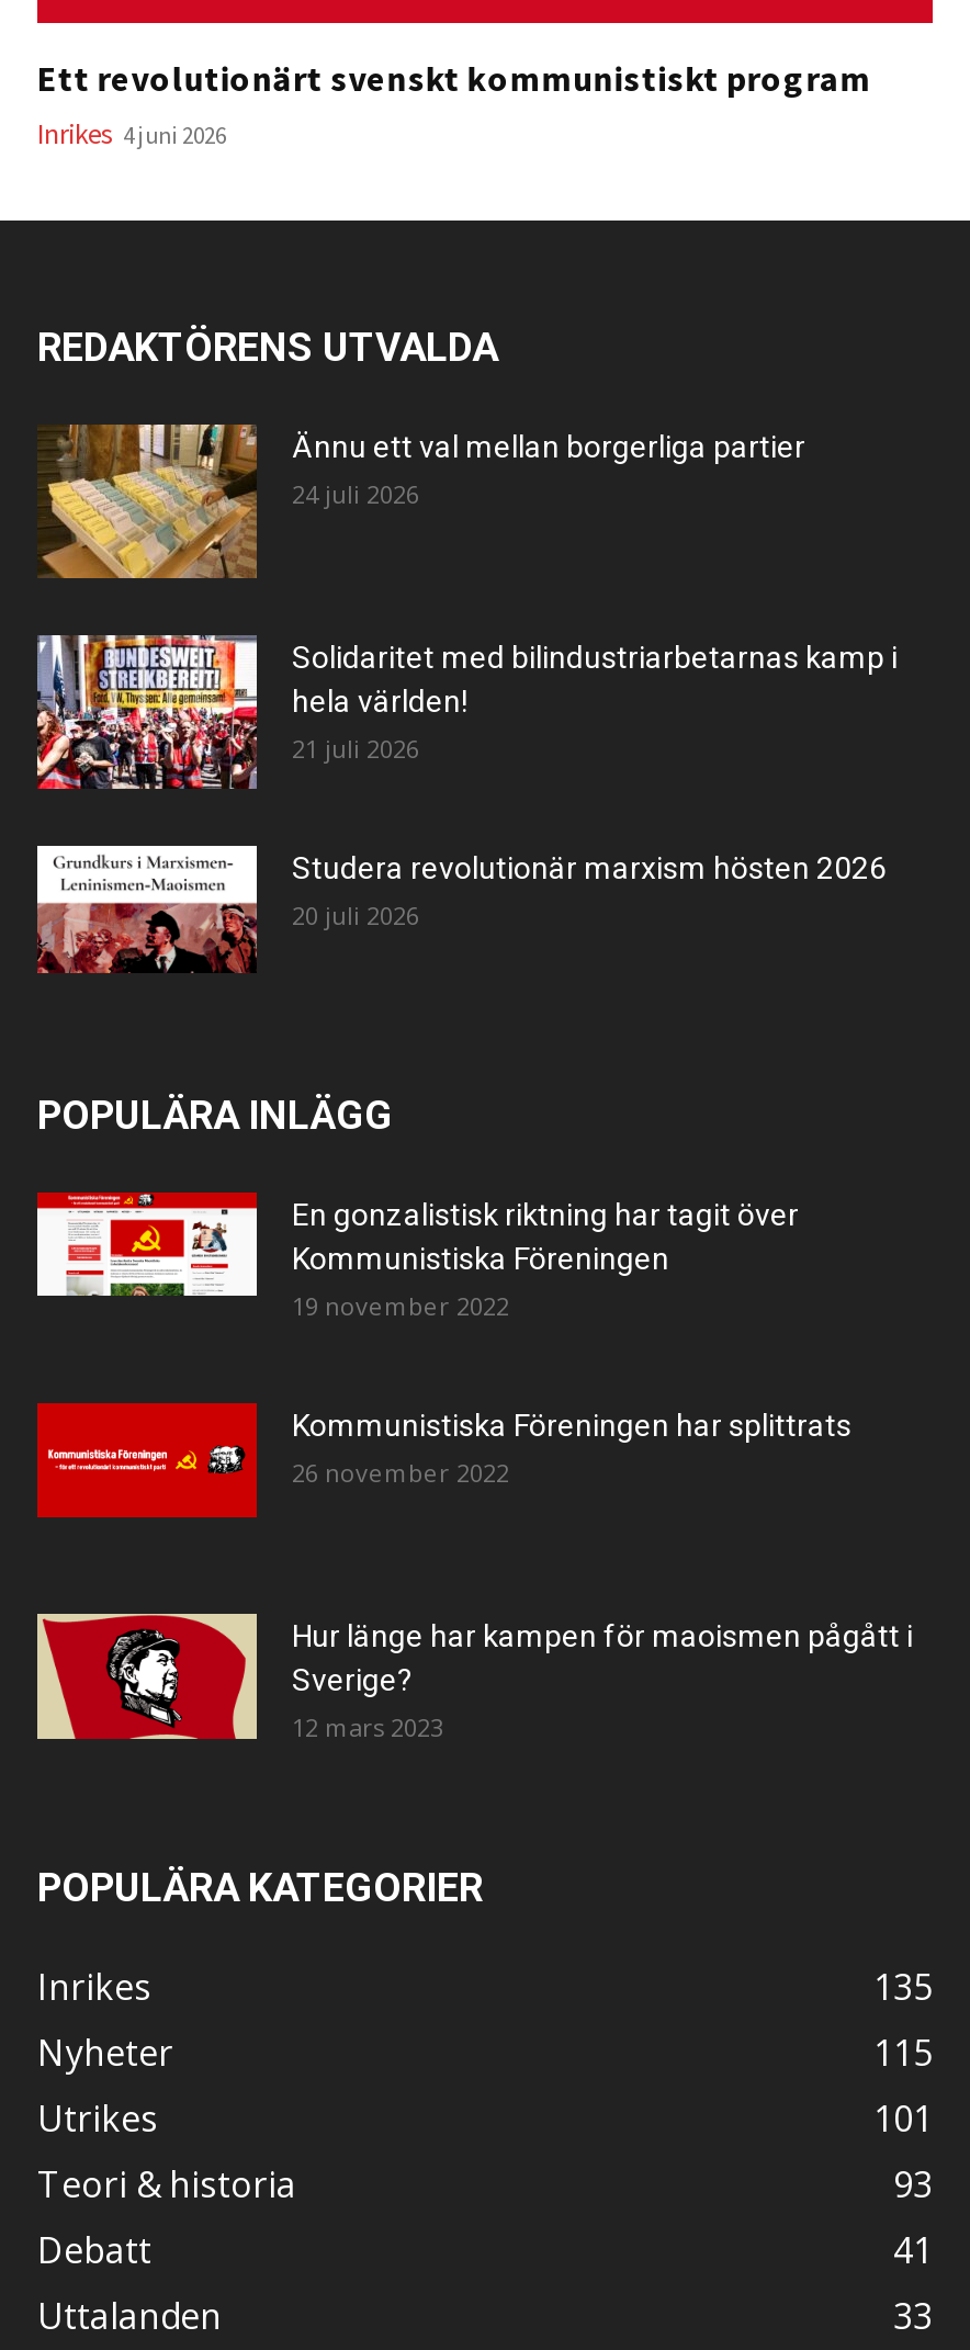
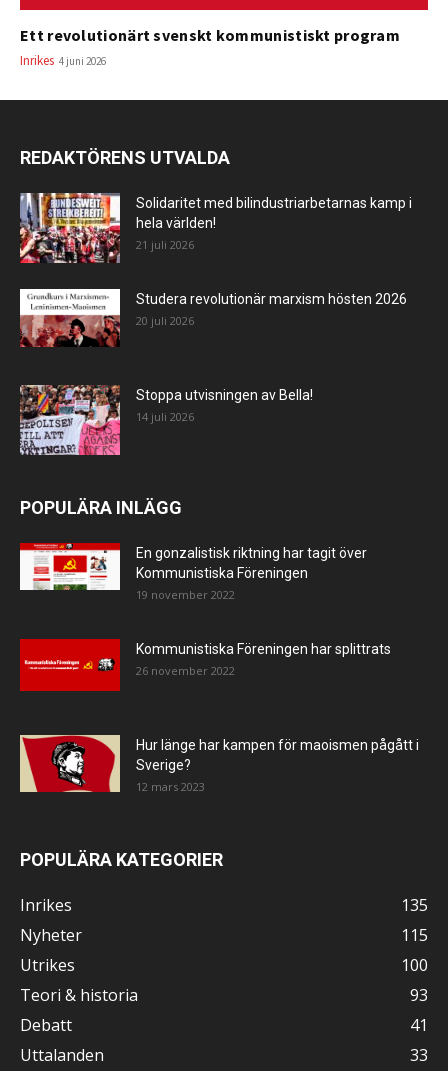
- [image]
- Ännu ett val mellan borgerliga partier
- 24 juli 2026

moved up: [image] | Solidaritet med bilindustriarbetarnas kamp i | hela världen! | 21 juli 2026 | Studera revolutionär marxism hösten 2026 | 20 juli 2026

+ [image]
+ Stoppa utvisningen av Bella!
+ 14 juli 2026

- 101
+ 100
